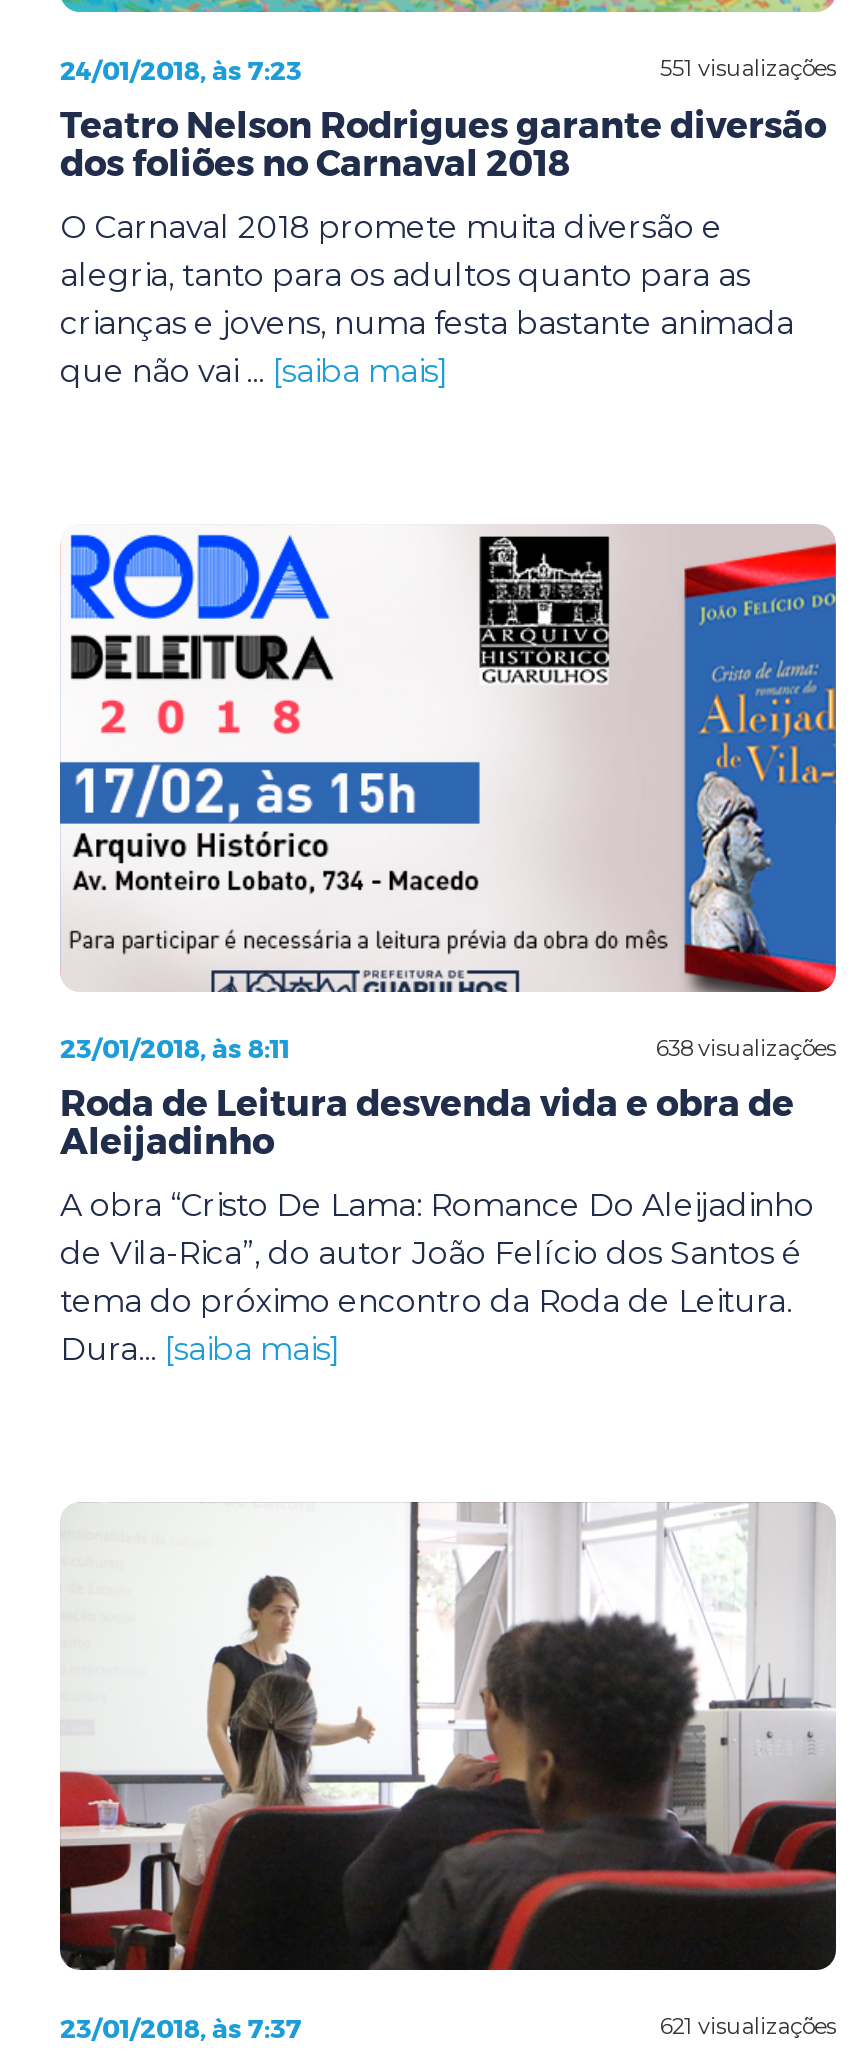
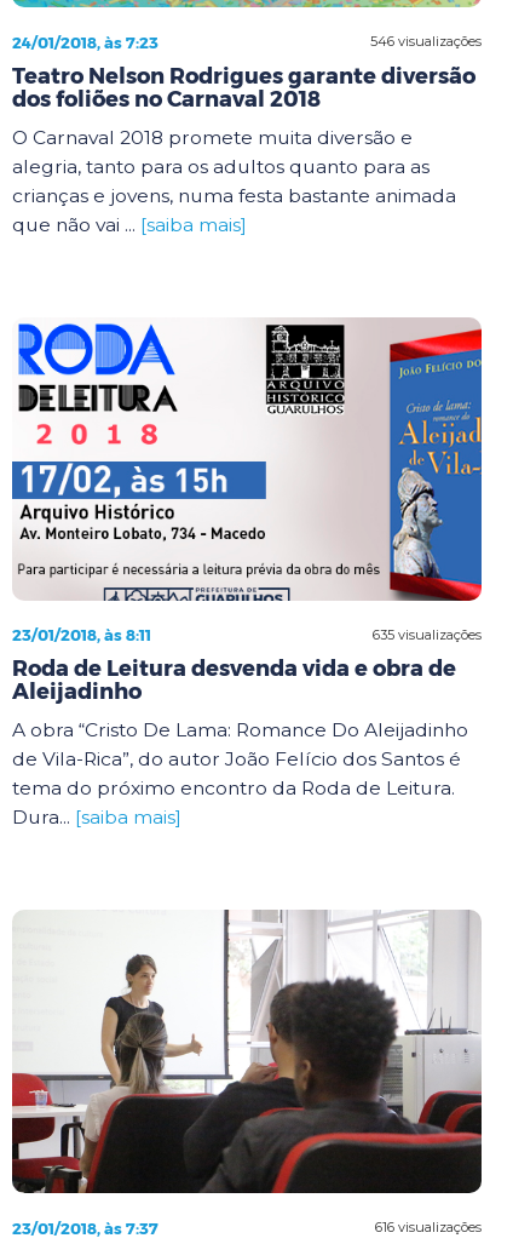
- 551 visualizações
+ 546 visualizações

- 638 visualizações
+ 635 visualizações

- 621 visualizações
+ 616 visualizações
